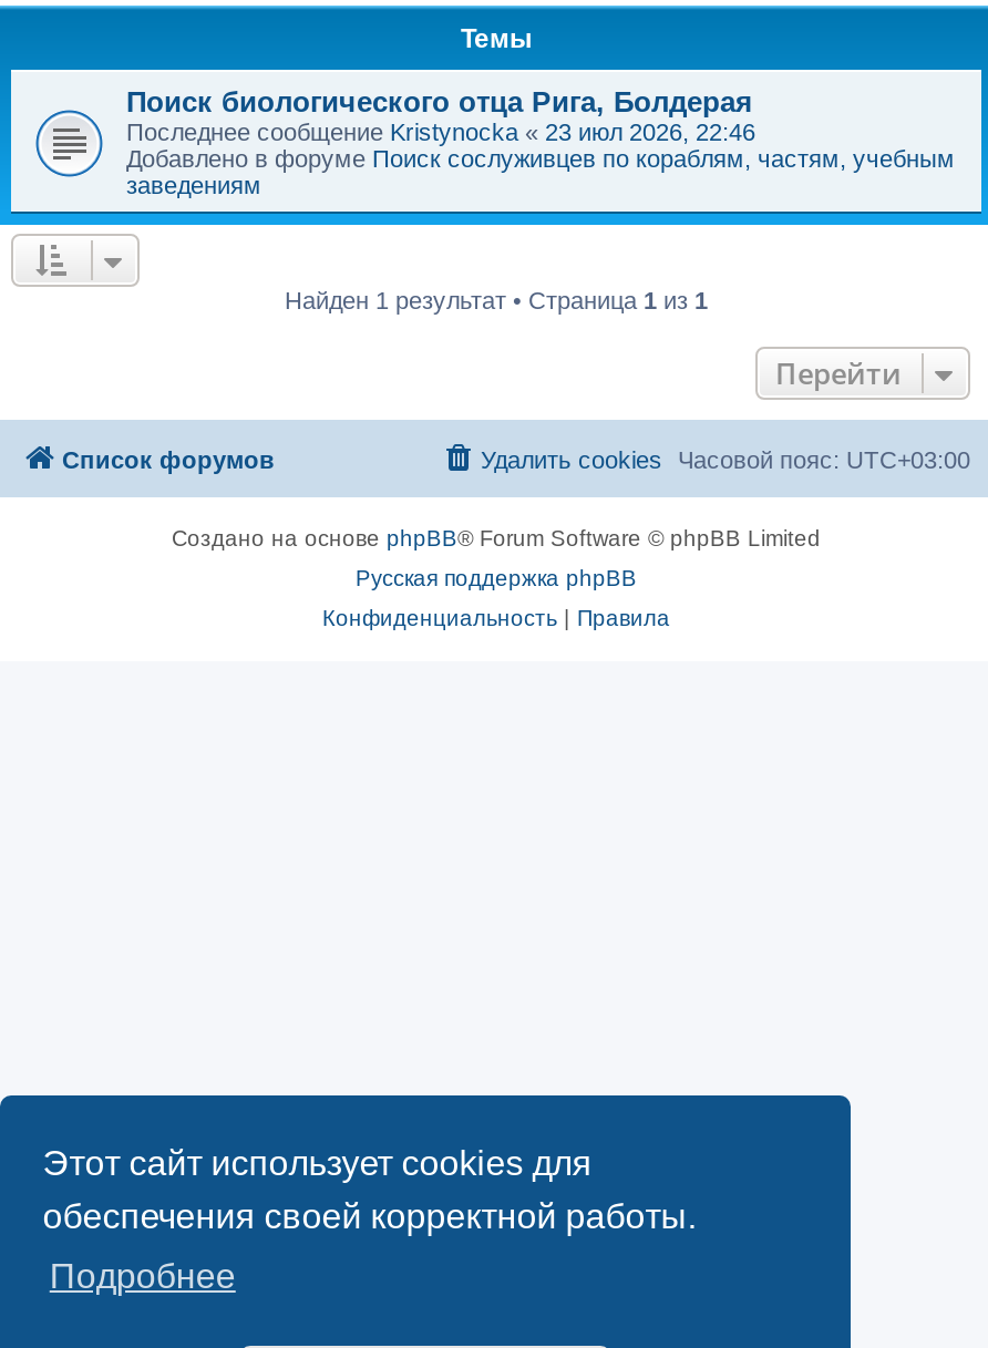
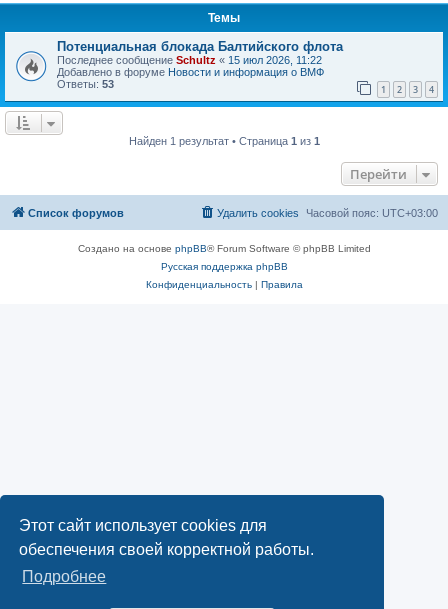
- Поиск биологического отца Рига, Болдерая
- Последнее сообщение Kristynocka «23 июл 2026, 22:46
- Добавлено в форуме Поиск сослуживцев по кораблям, частям, учебным
- заведениям
+ Потенциальная блокада Балтийского флота
+ Последнее сообщение Schultz «15 июл 2026, 11:22
+ Добавлено в форуме Новости и информация о ВМФ
+ Ответы: 53
+ 1
+ 2
+ 3
+ 4
